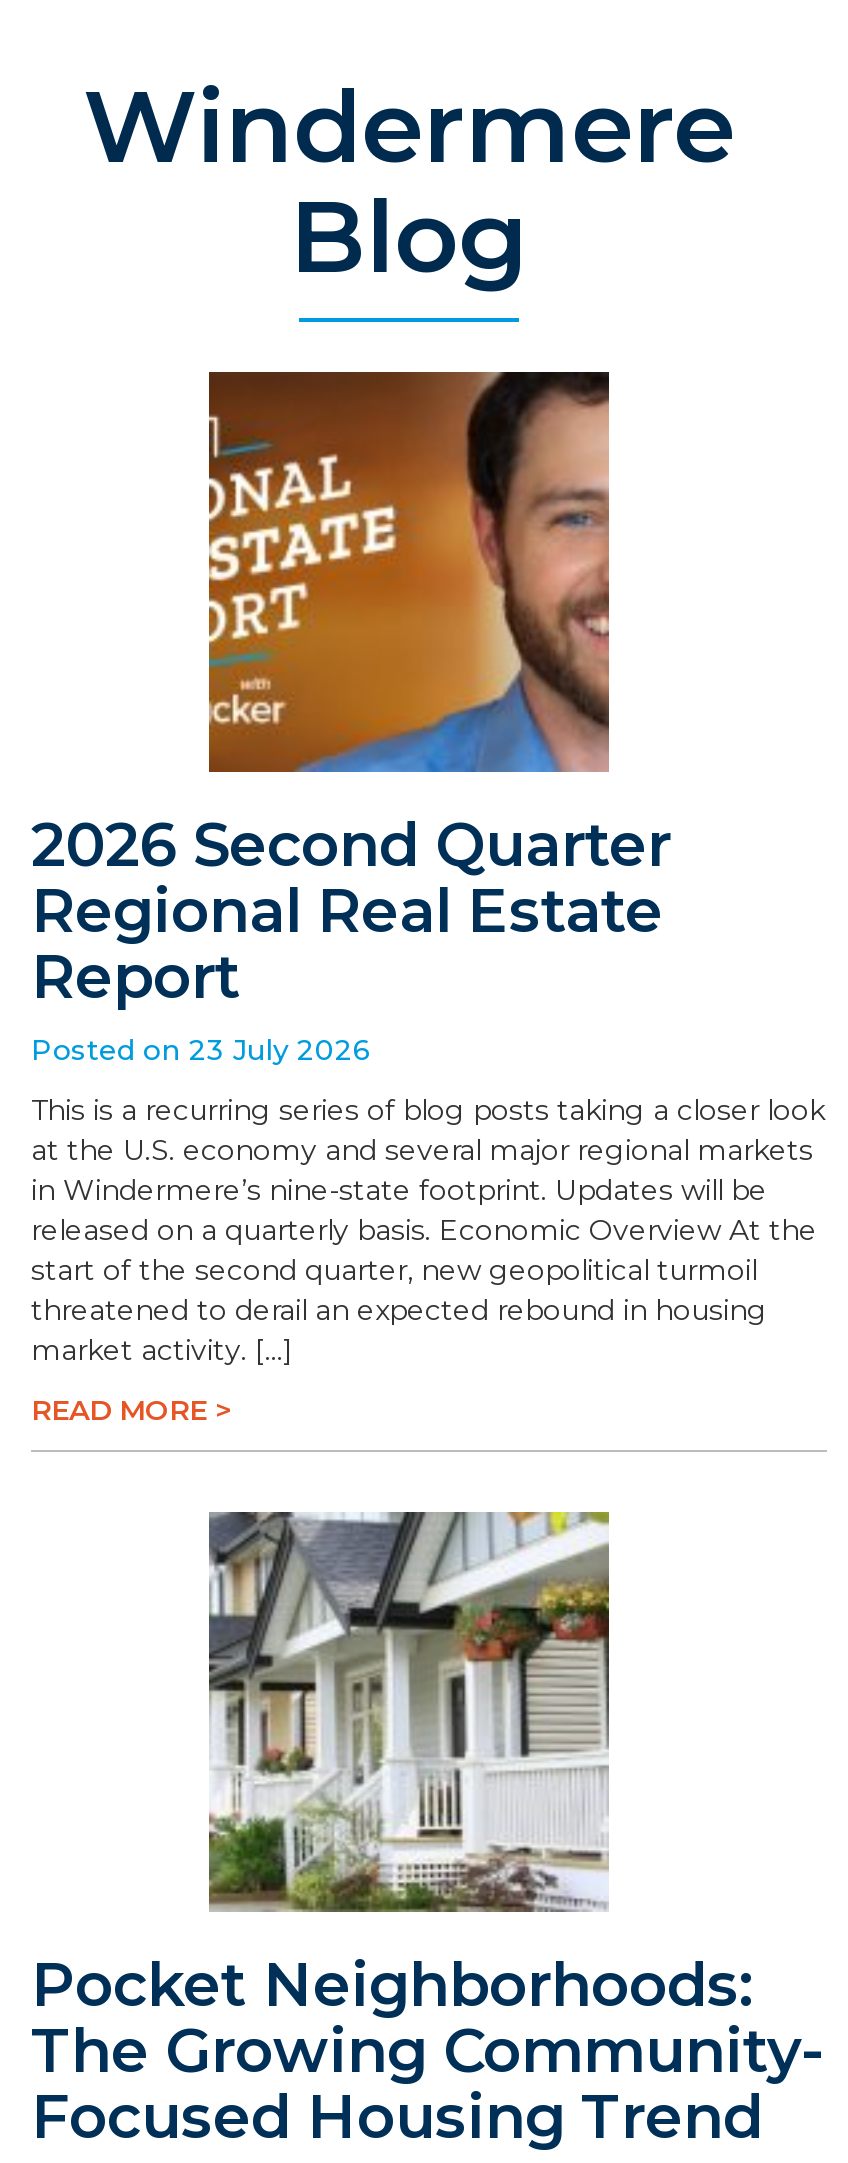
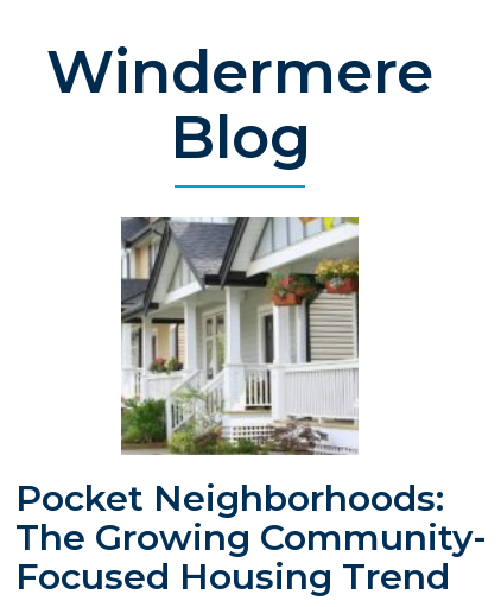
- [image]
- 2026 Second Quarter
- Regional Real Estate
- Report
- Posted on 23 July 2026
- This is a recurring series of blog posts taking a closer look
- at the U.S. economy and several major regional markets
- in Windermere’s nine-state footprint. Updates will be
- released on a quarterly basis. Economic Overview At the
- start of the second quarter, new geopolitical turmoil
- threatened to derail an expected rebound in housing
- market activity. […]
- READ MORE >
